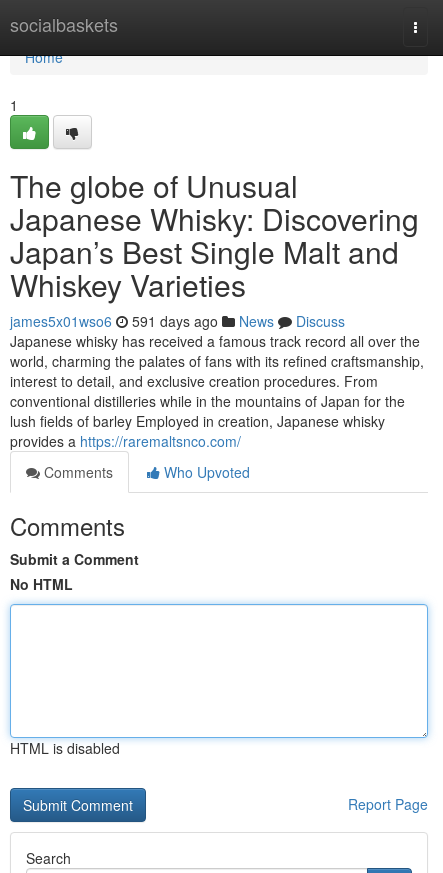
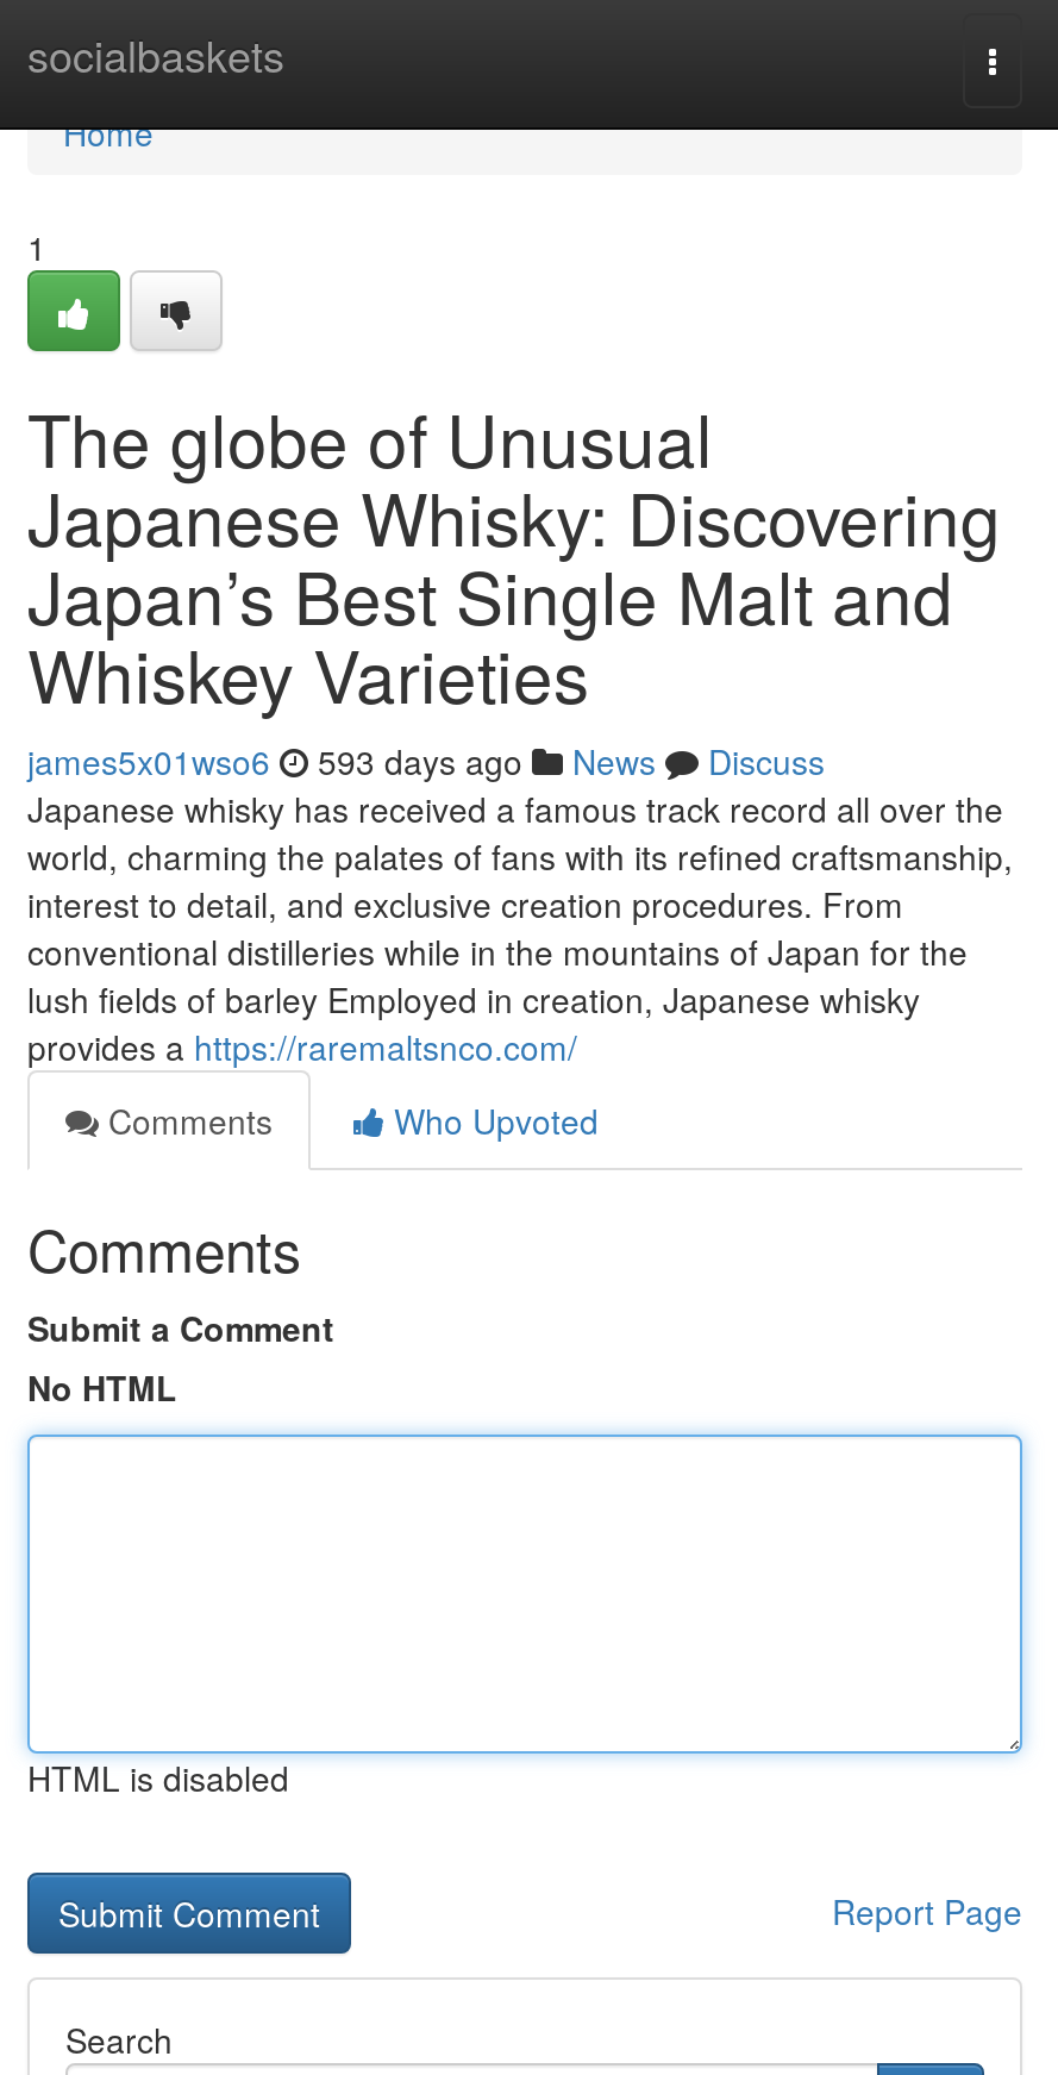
- james5x01wso6 591 days ago News Discuss
+ james5x01wso6 593 days ago News Discuss
